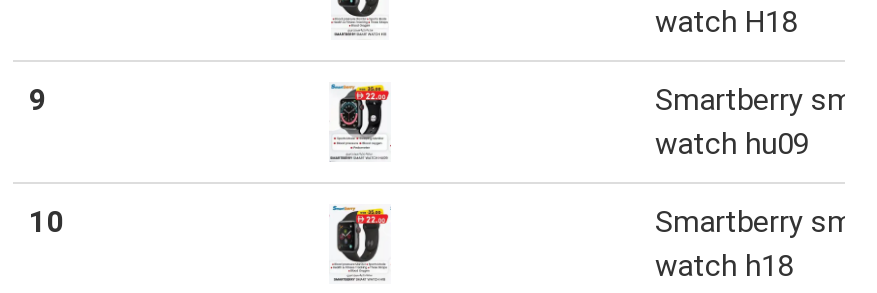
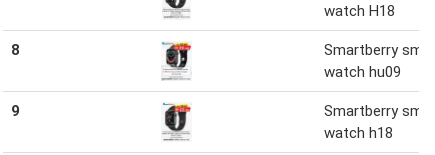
- 9
+ 8

- 10
+ 9
